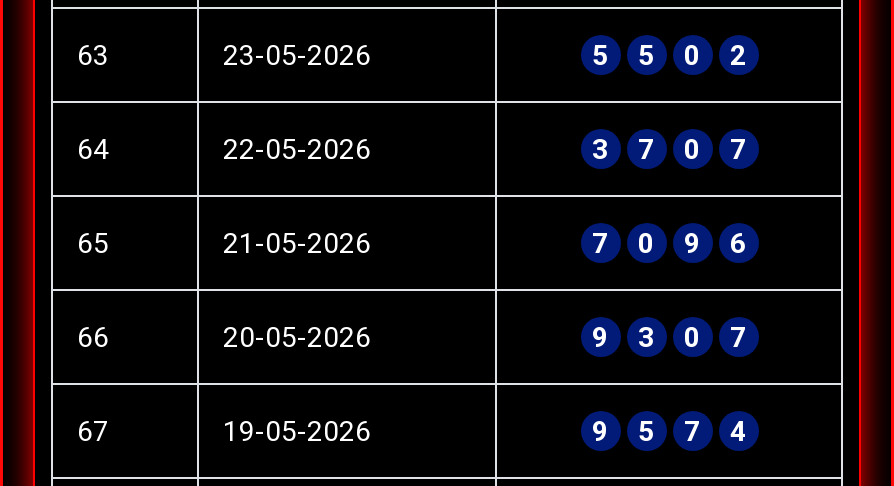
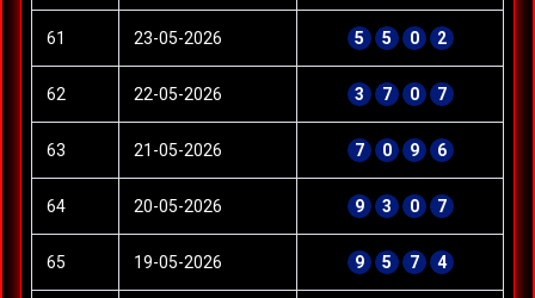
- 63
+ 61

- 64
+ 62

- 65
+ 63

- 66
+ 64

- 67
+ 65
